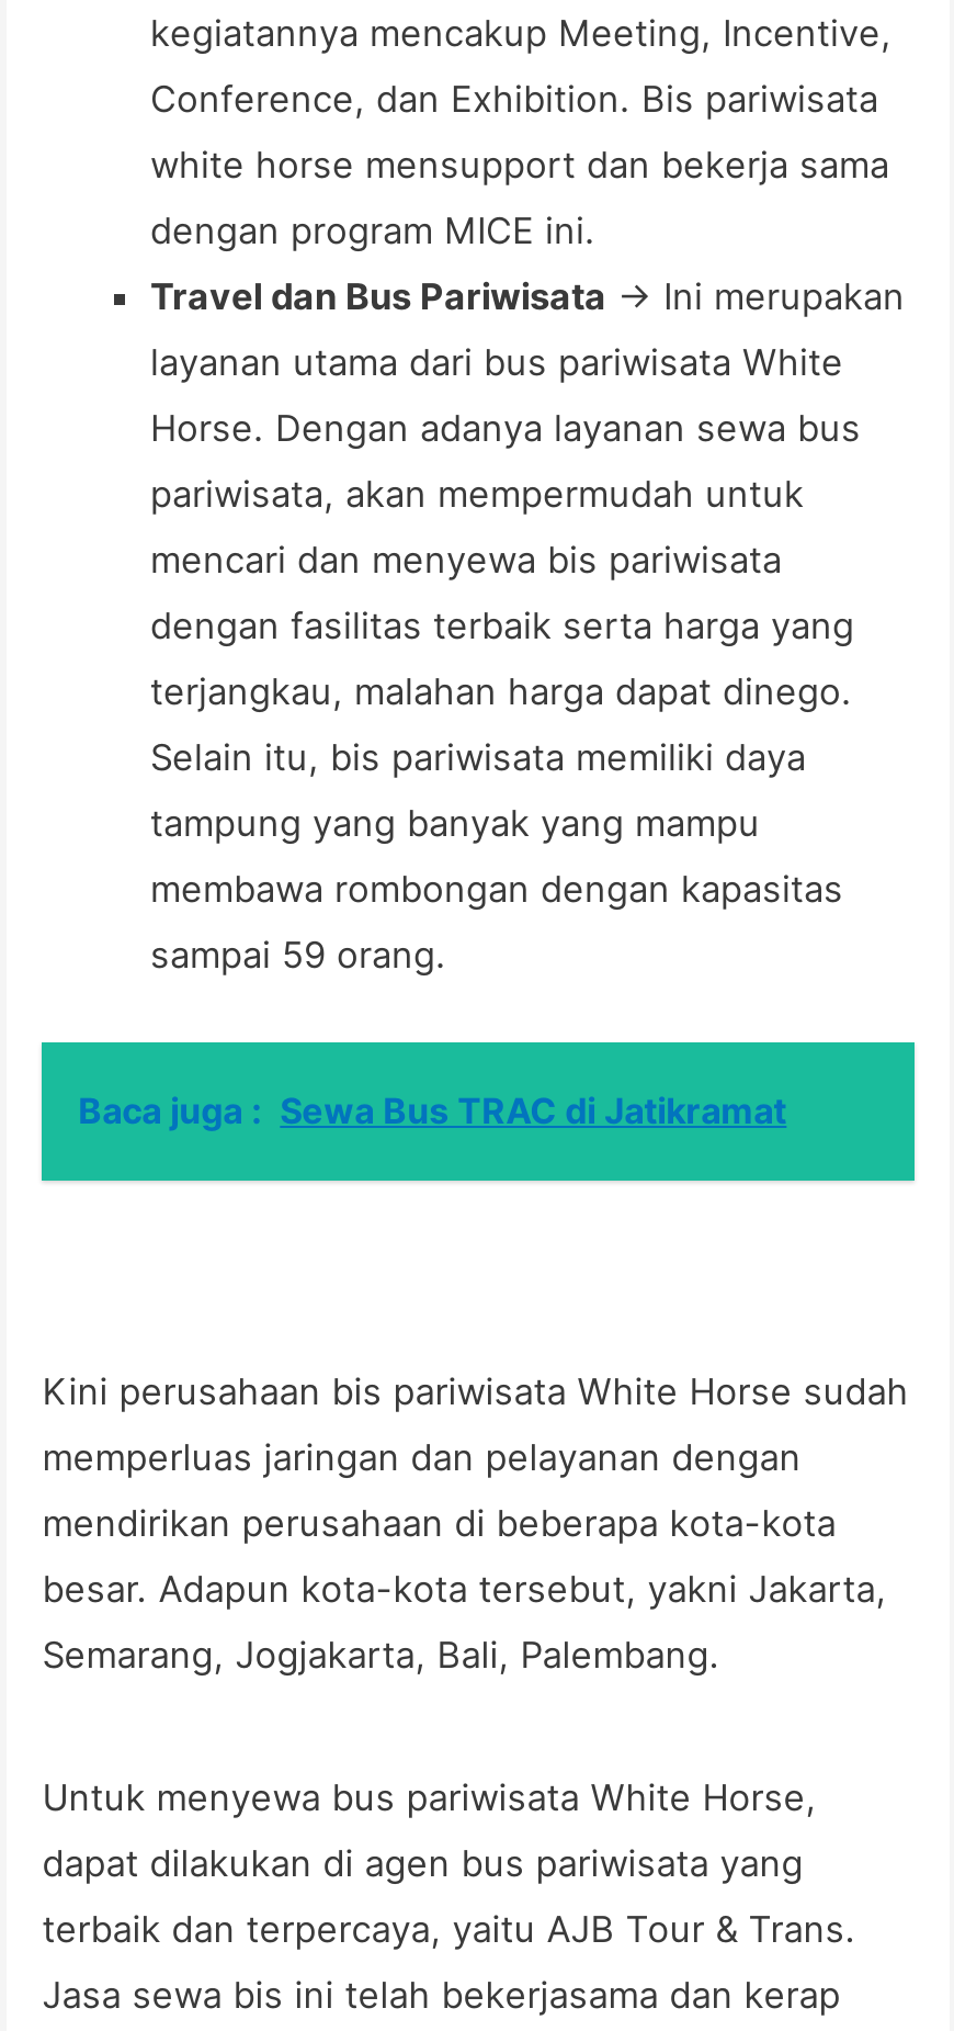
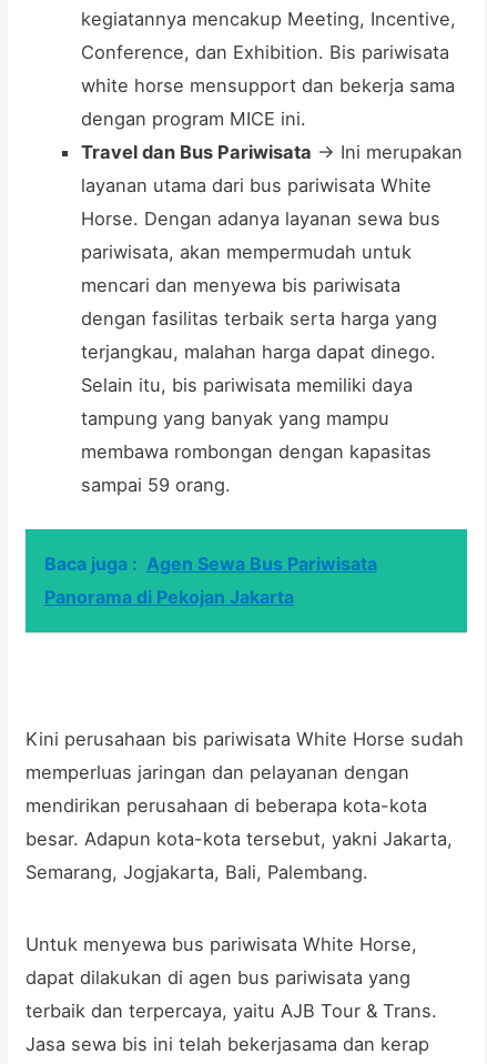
- Baca juga : Sewa Bus TRAC di Jatikramat
+ Baca juga : Agen Sewa Bus Pariwisata
+ Panorama di Pekojan Jakarta
